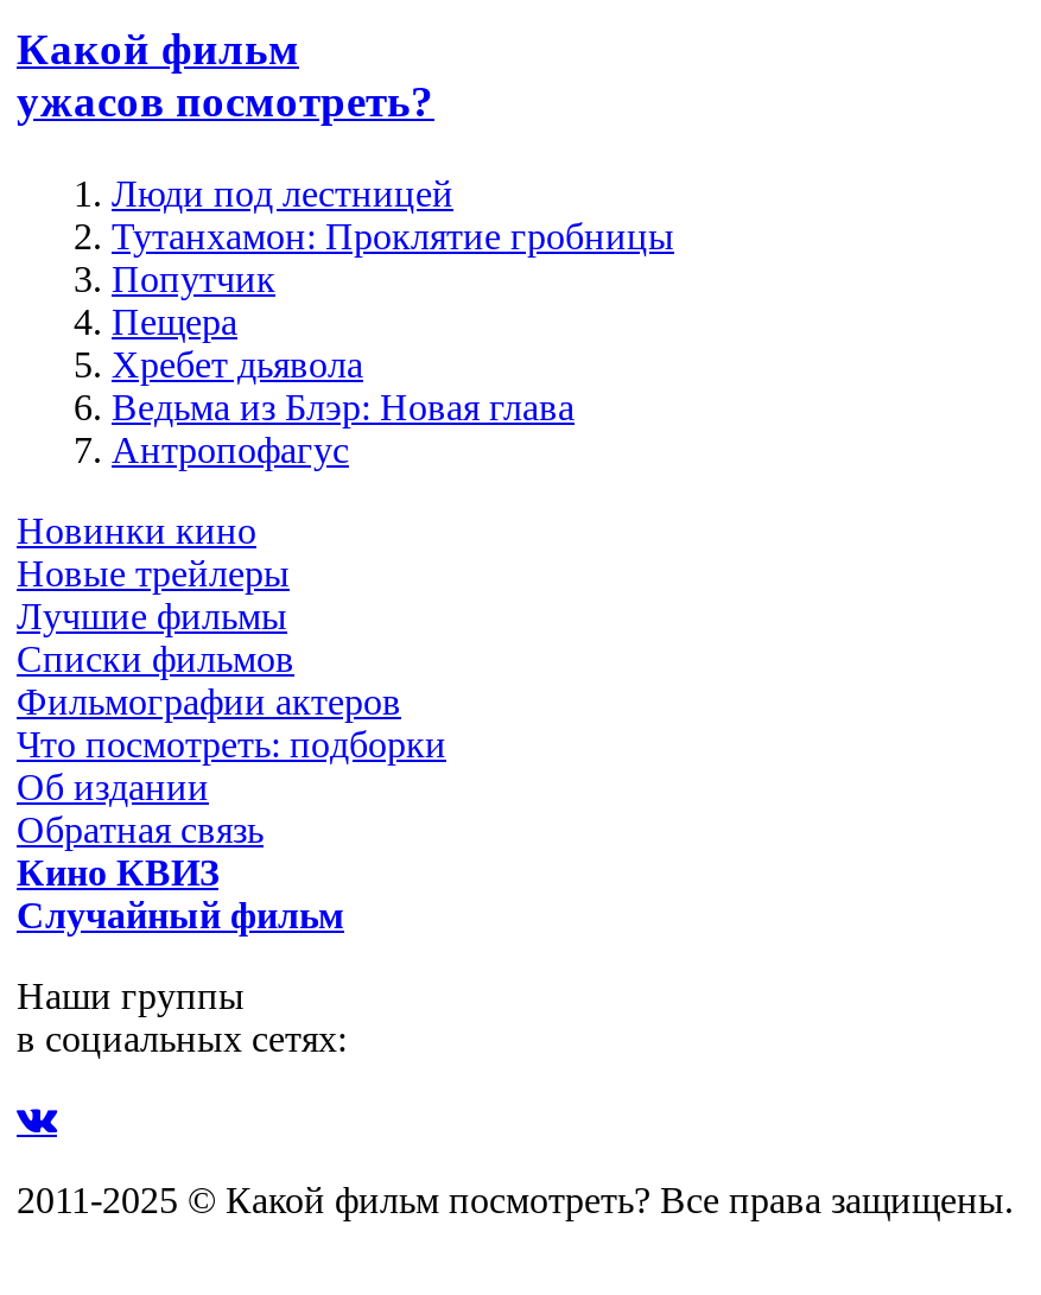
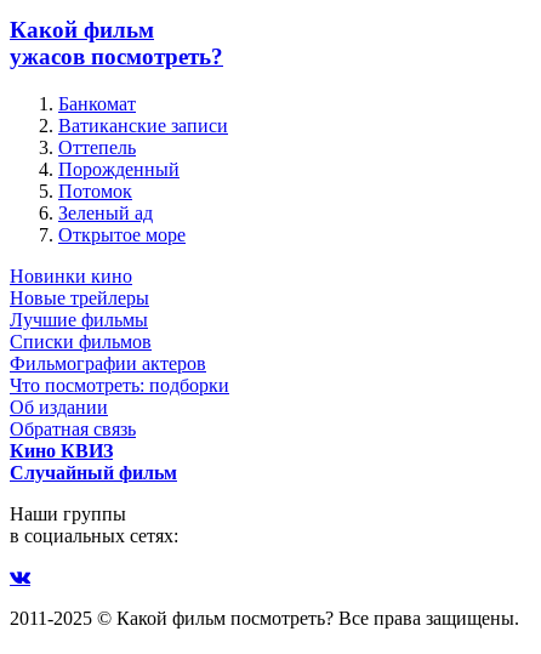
- Люди под лестницей
- Тутанхамон: Проклятие гробницы
- Попутчик
- Пещера
- Хребет дьявола
- Ведьма из Блэр: Новая глава
- Антропофагус
+ Банкомат
+ Ватиканские записи
+ Оттепель
+ Порожденный
+ Потомок
+ Зеленый ад
+ Открытое море
